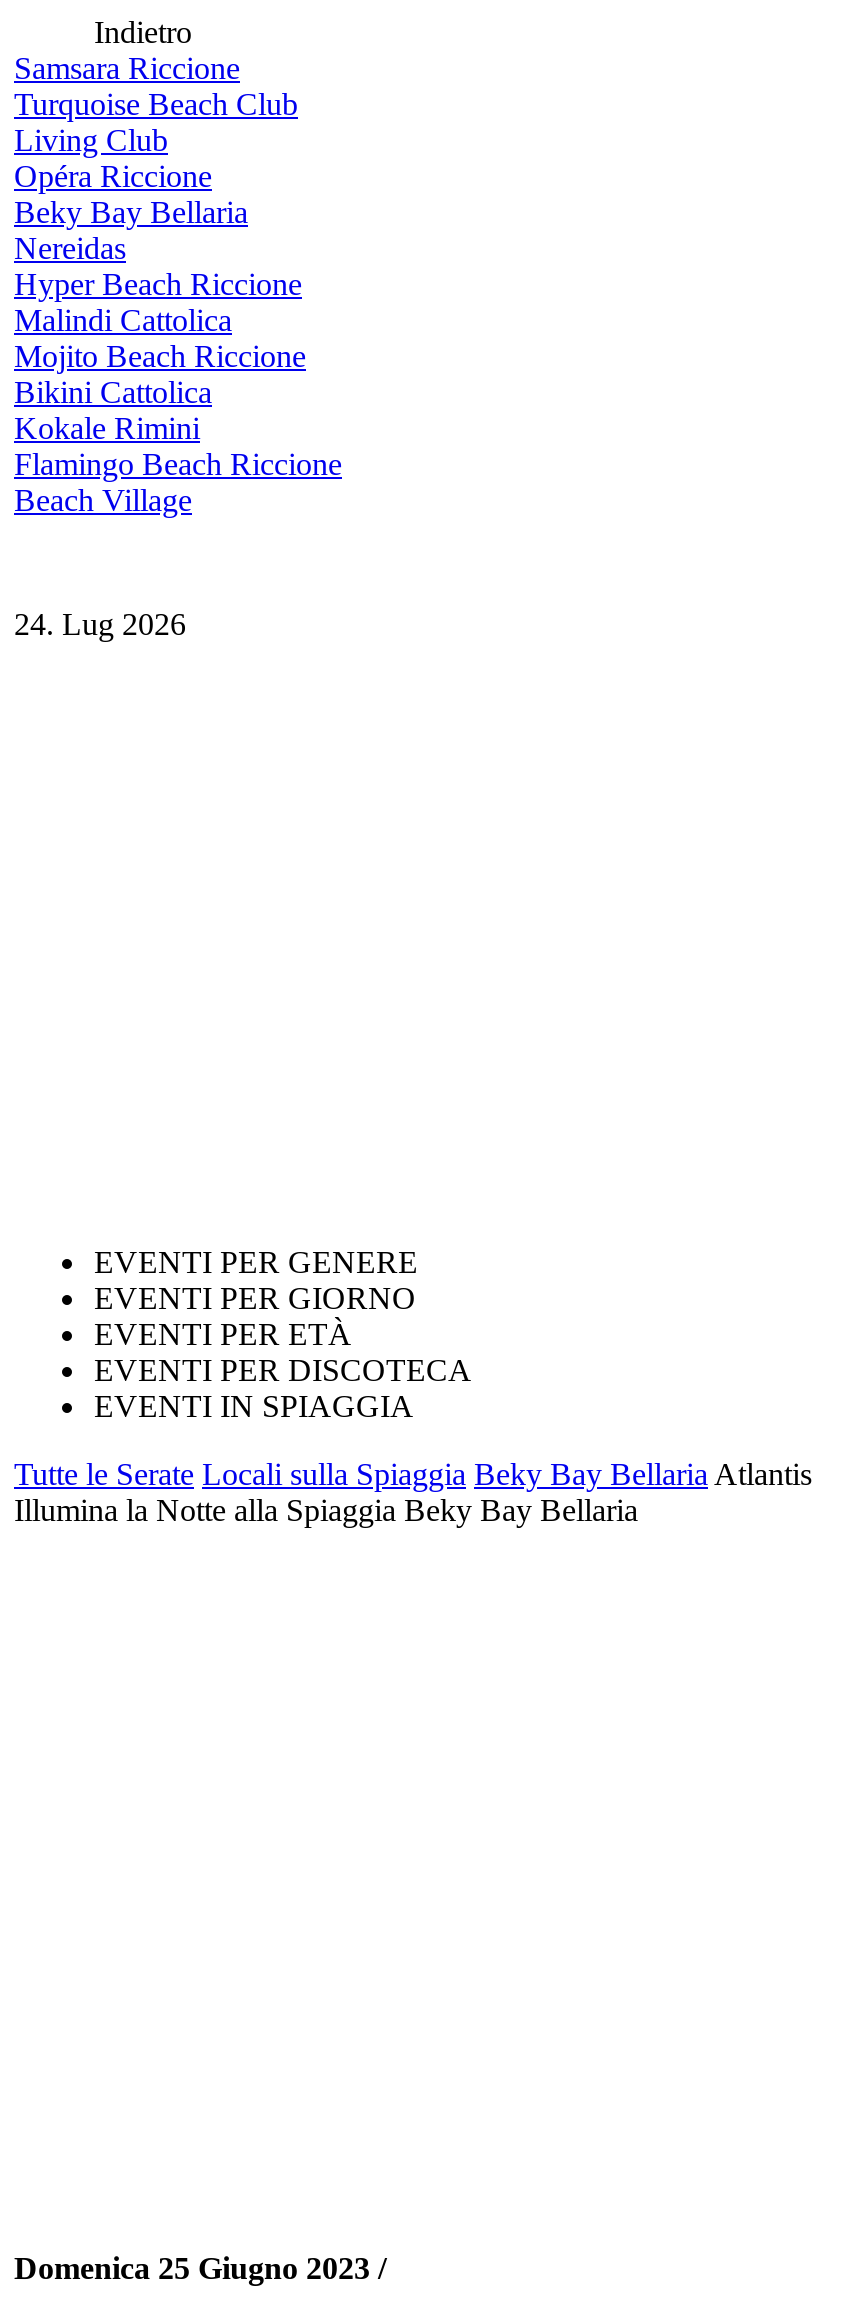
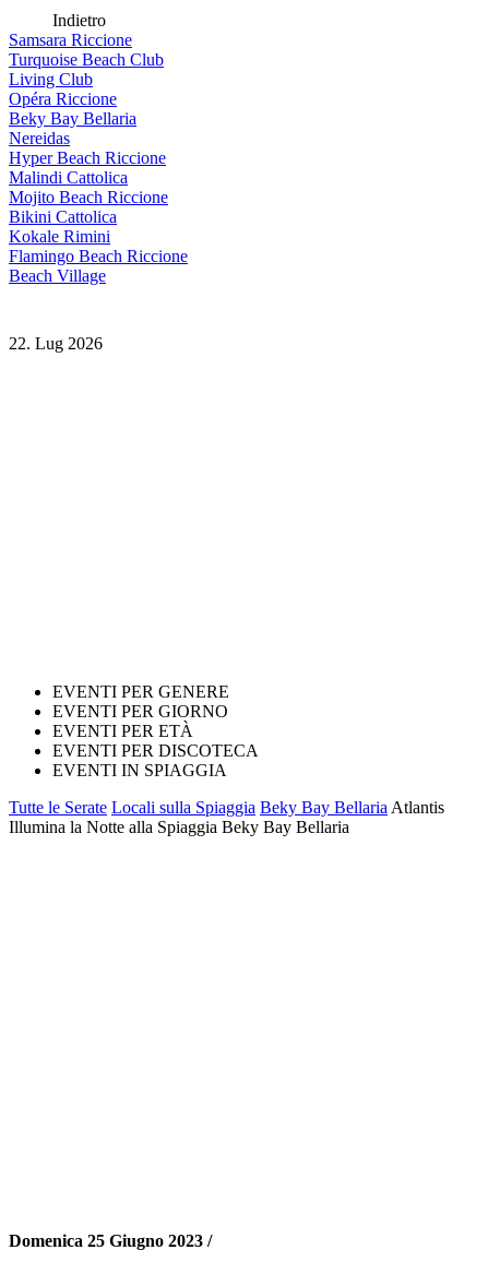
- 24. Lug 2026
+ 22. Lug 2026
